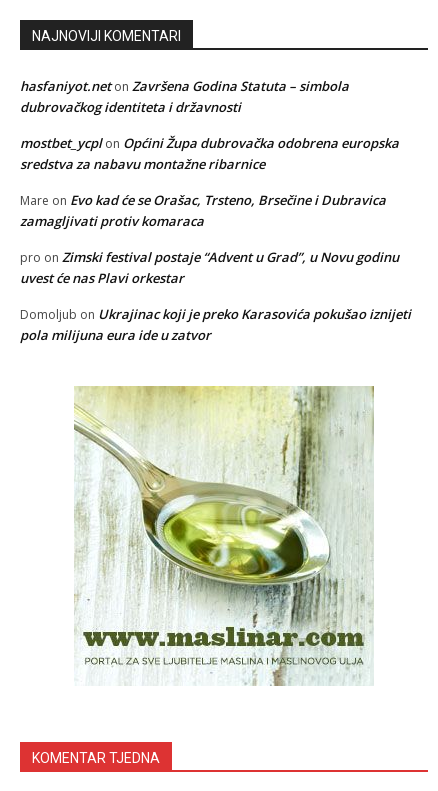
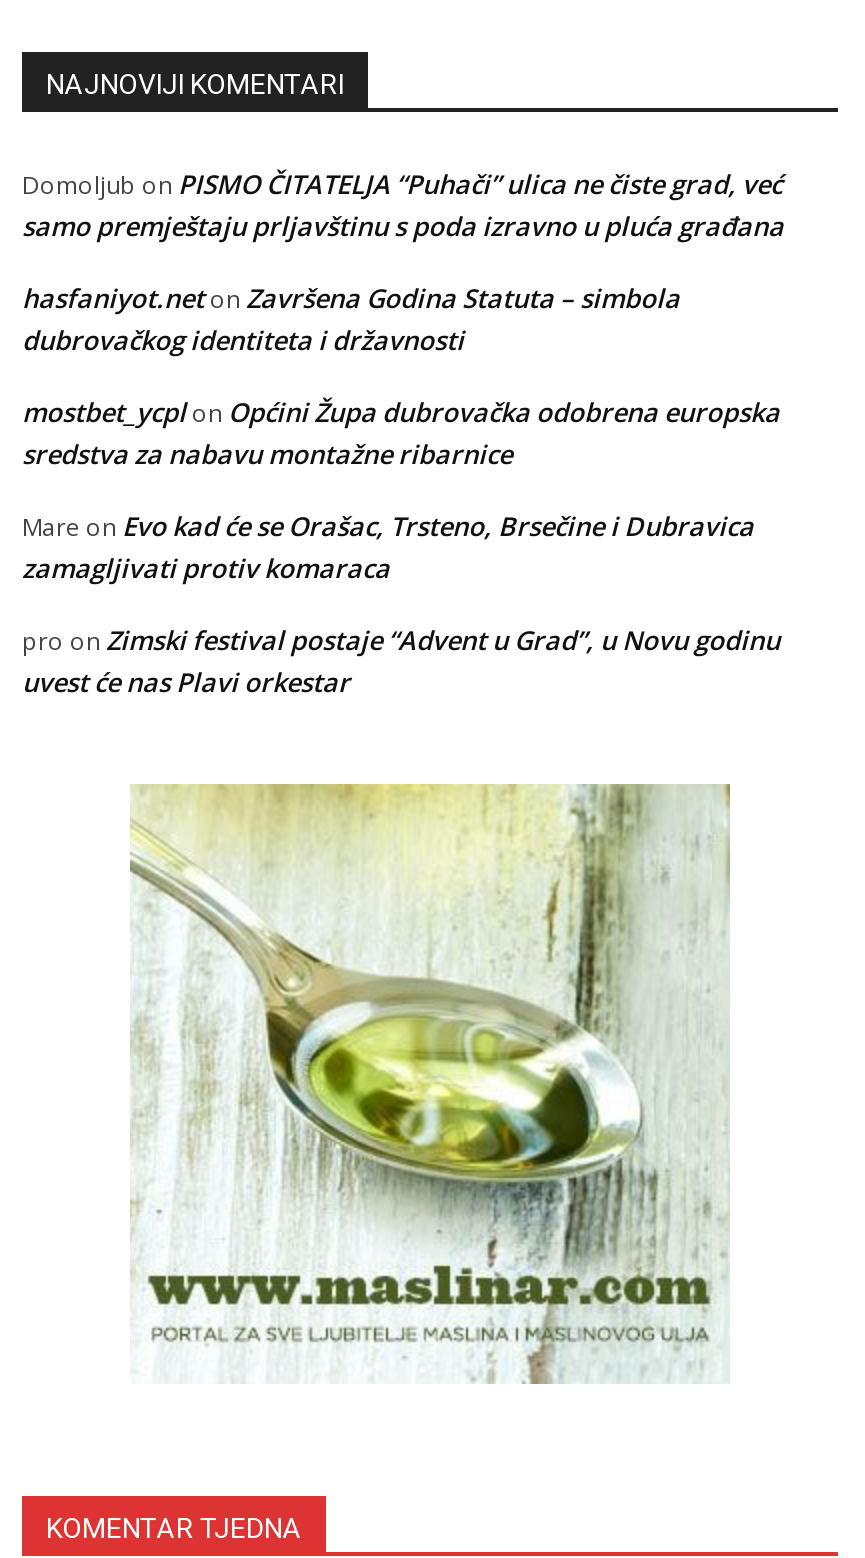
+ Domoljub on PISMO ČITATELJA “Puhači” ulica ne čiste grad, već
+ samo premještaju prljavštinu s poda izravno u pluća građana

moved down: hasfaniyot.neton Završena Godina Statuta – simbola | dubrovačkog identiteta i državnosti | mostbet_ycplon Općini Župa dubrovačka odobrena europska | sredstva za nabavu montažne ribarnice | Mare on Evo kad će se Orašac, Trsteno, Brsečine i Dubravica | zamagljivati protiv komaraca | pro on Zimski festival postaje “Advent u Grad”, u Novu godinu | uvest će nas Plavi orkestar

- Domoljub on Ukrajinac koji je preko Karasovića pokušao iznijeti
- pola milijuna eura ide u zatvor
